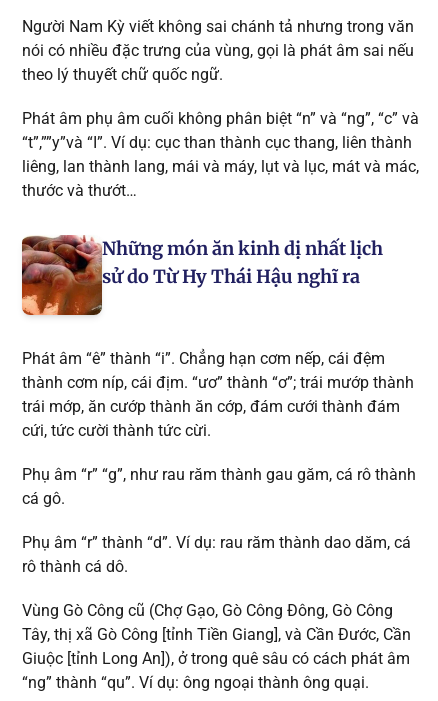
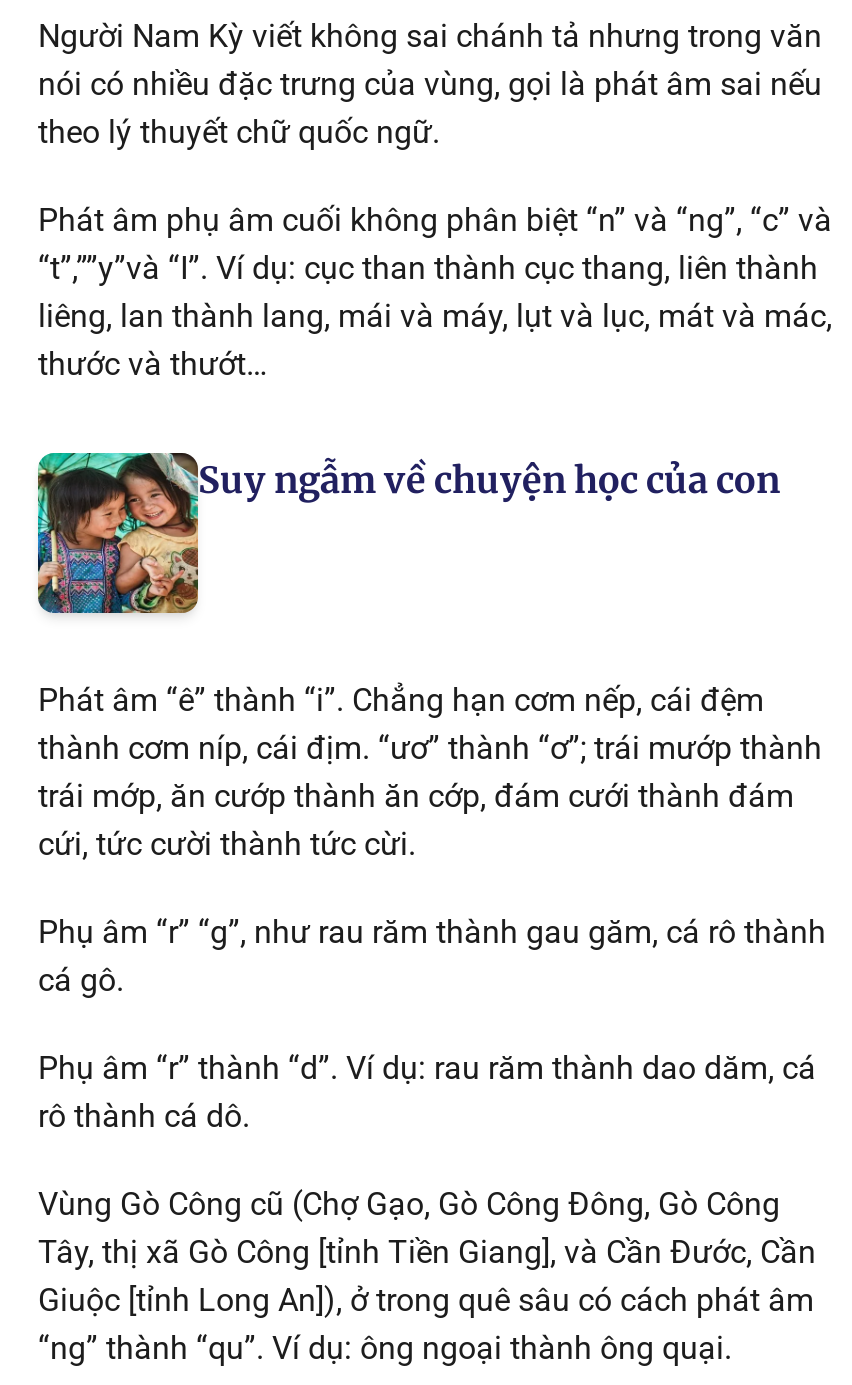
- [image]
- Những món ăn kinh dị nhất lịch
- sử do Từ Hy Thái Hậu nghĩ ra
+ [image]
+ Suy ngẫm về chuyện học của con
